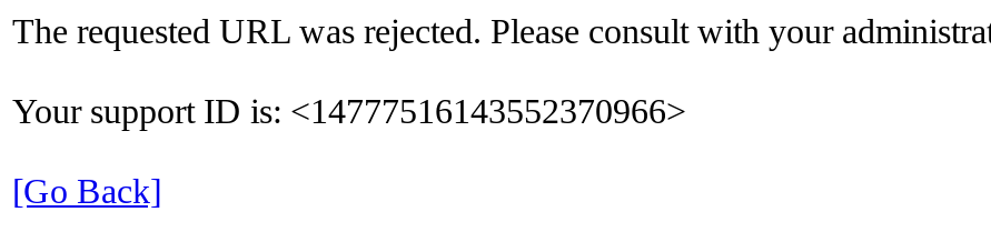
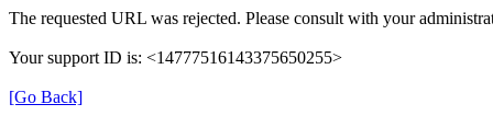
- Your support ID is: <14777516143552370966>
+ Your support ID is: <14777516143375650255>
